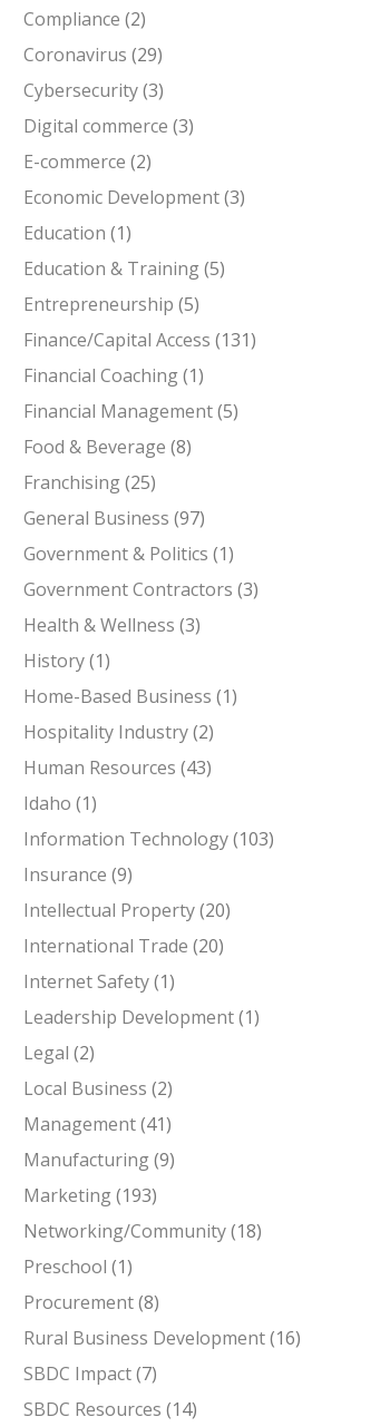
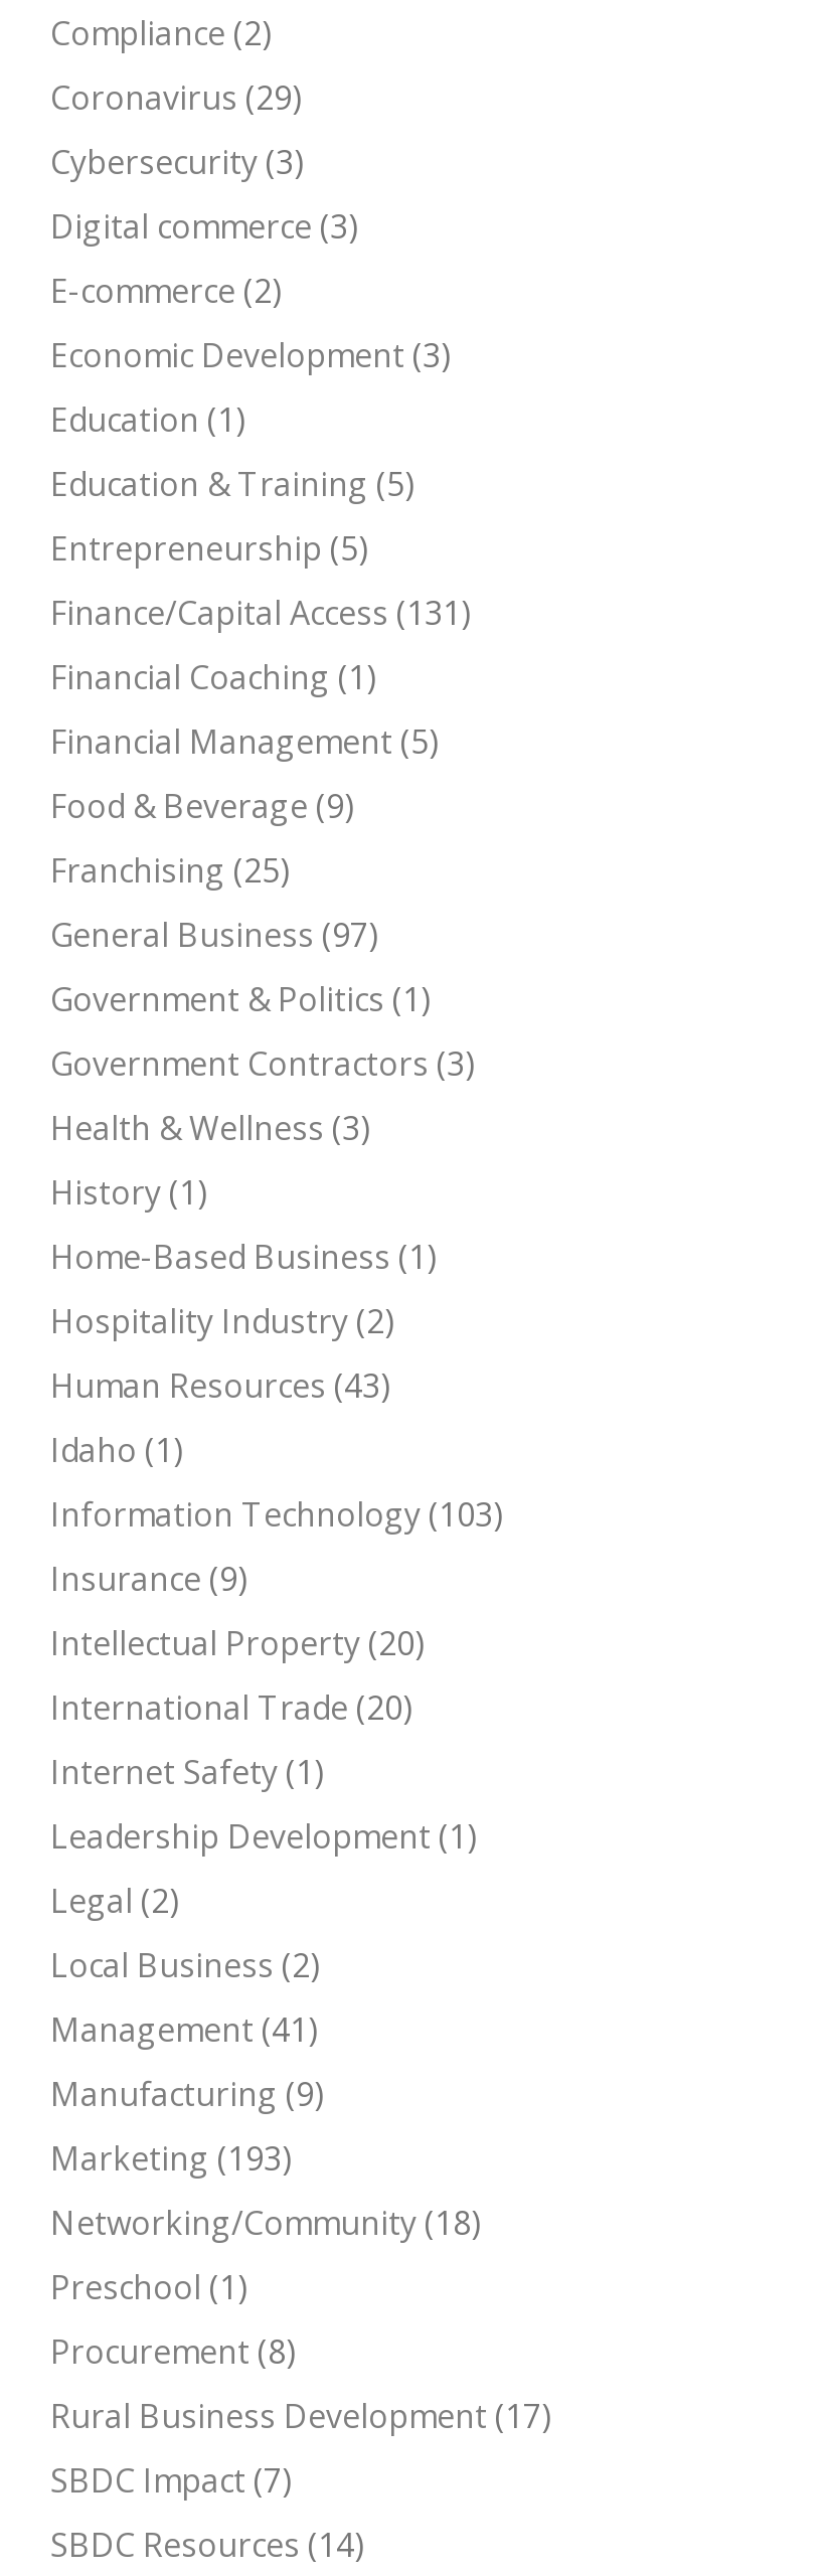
- Food & Beverage (8)
+ Food & Beverage (9)

- Rural Business Development (16)
+ Rural Business Development (17)
